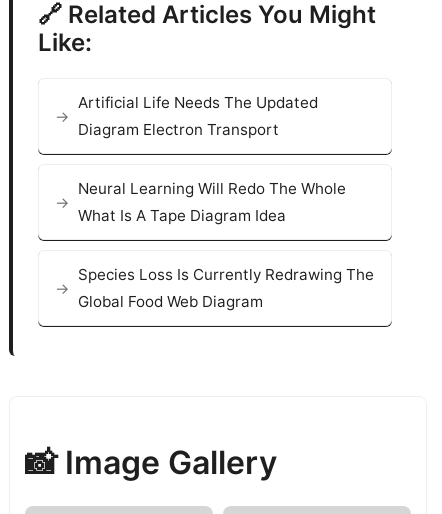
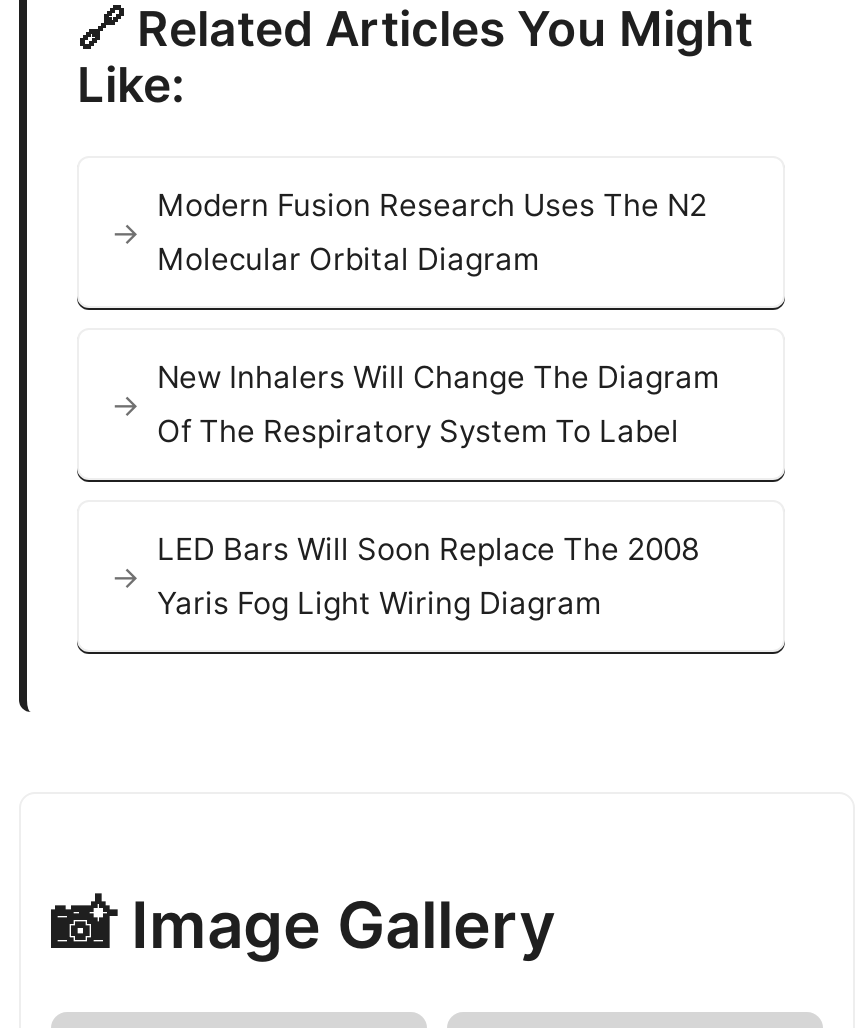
- Artificial Life Needs The Updated
- Diagram Electron Transport
+ Modern Fusion Research Uses The N2
+ Molecular Orbital Diagram

- Neural Learning Will Redo The Whole
- What Is A Tape Diagram Idea
+ New Inhalers Will Change The Diagram
+ Of The Respiratory System To Label

- Species Loss Is Currently Redrawing The
- Global Food Web Diagram
+ LED Bars Will Soon Replace The 2008
+ Yaris Fog Light Wiring Diagram
